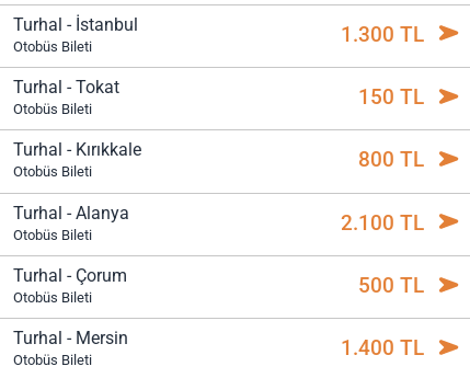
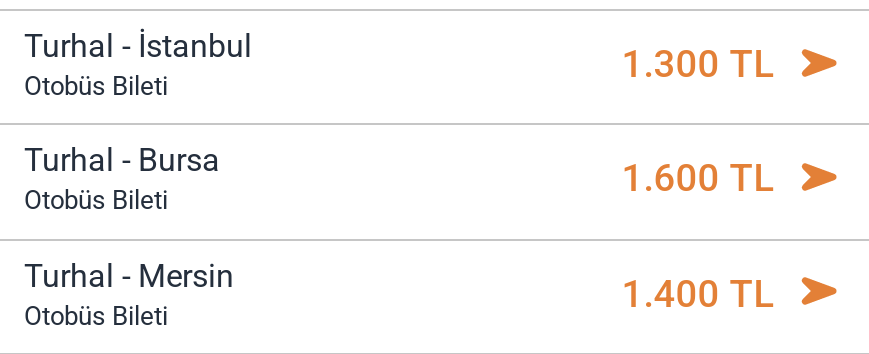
- Turhal - Tokat
+ Turhal - Bursa

- 150 TL
- Turhal - Kırıkkale
- Otobüs Bileti
- 800 TL
- Turhal - Alanya
- Otobüs Bileti
- 2.100 TL
- Turhal - Çorum
- Otobüs Bileti
- 500 TL
+ 1.600 TL
